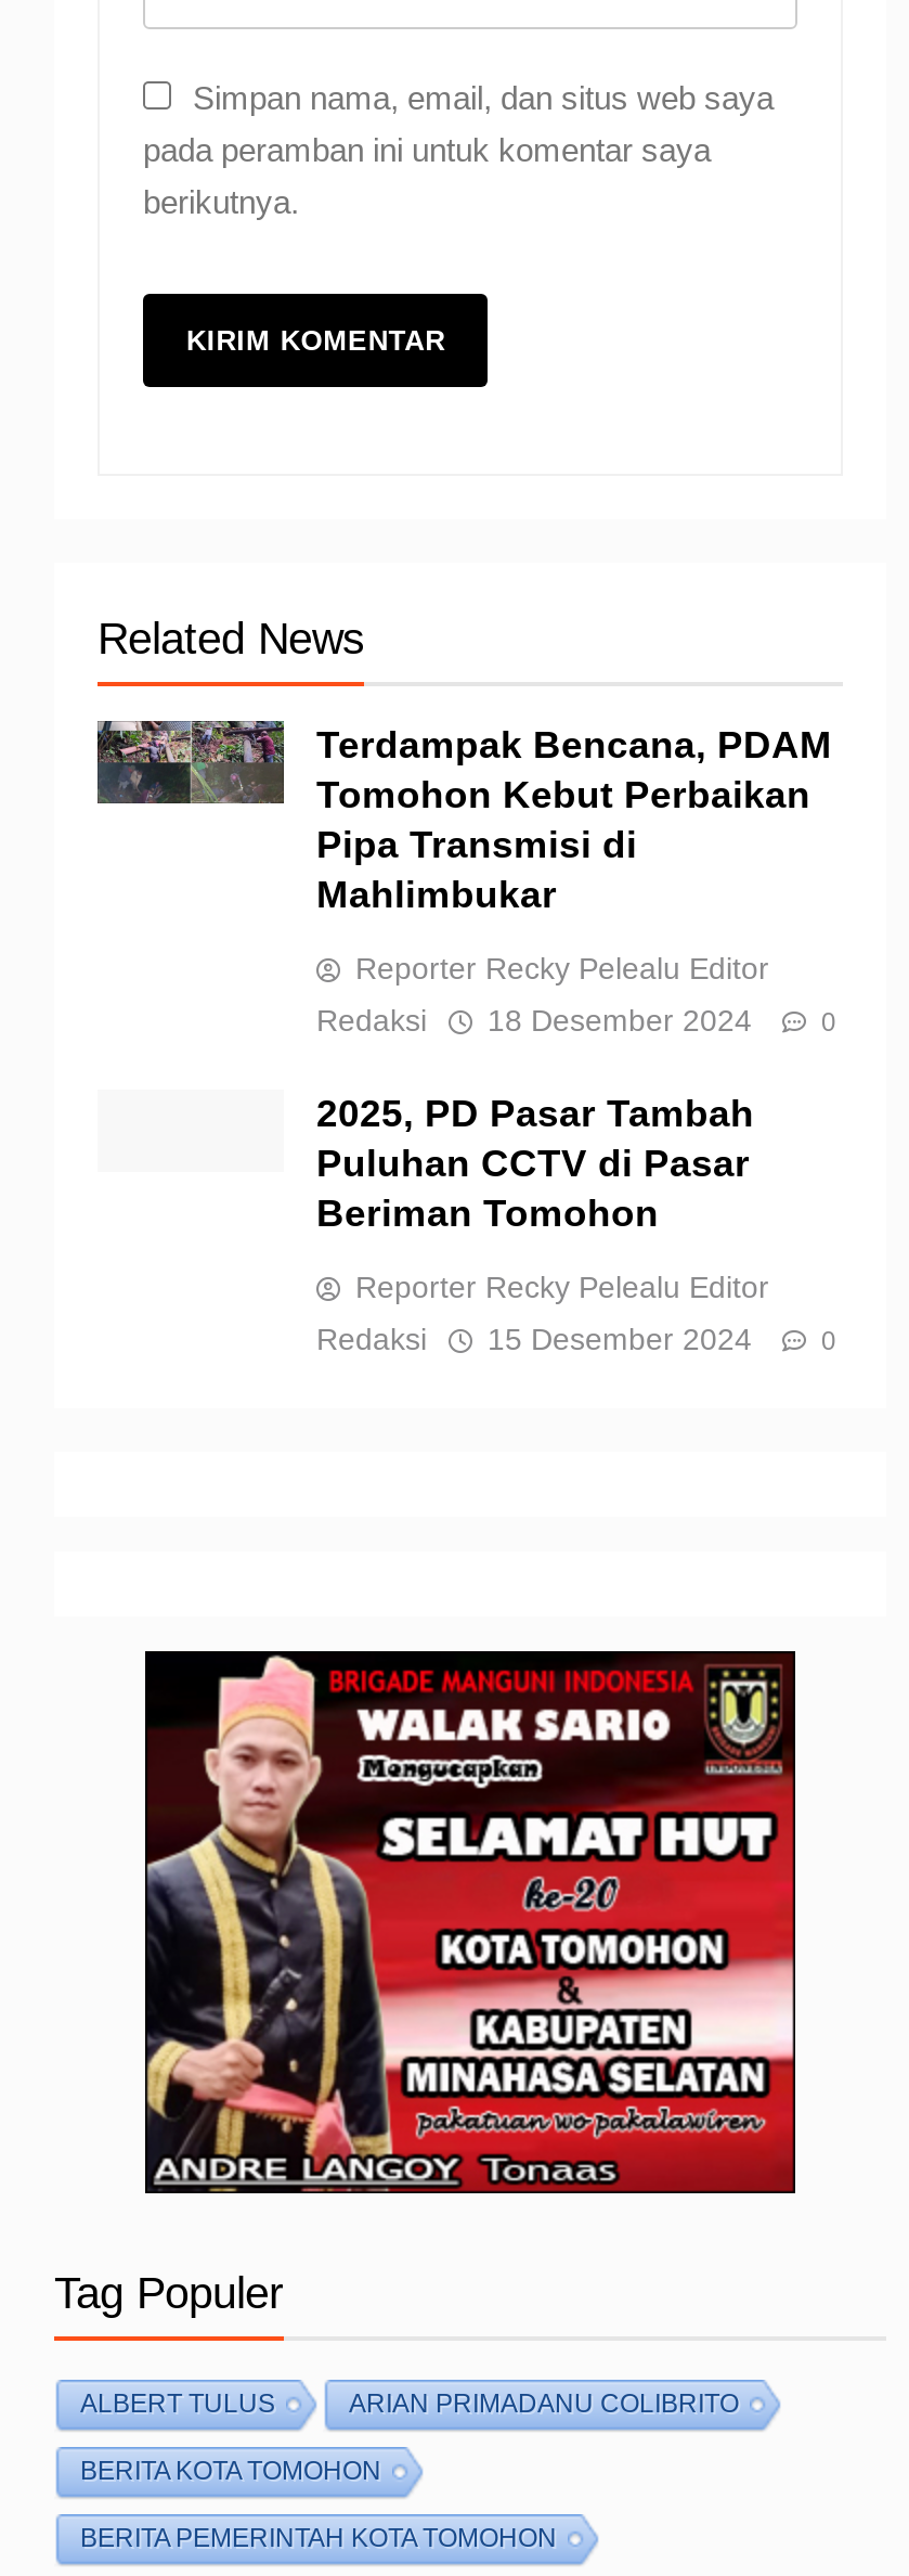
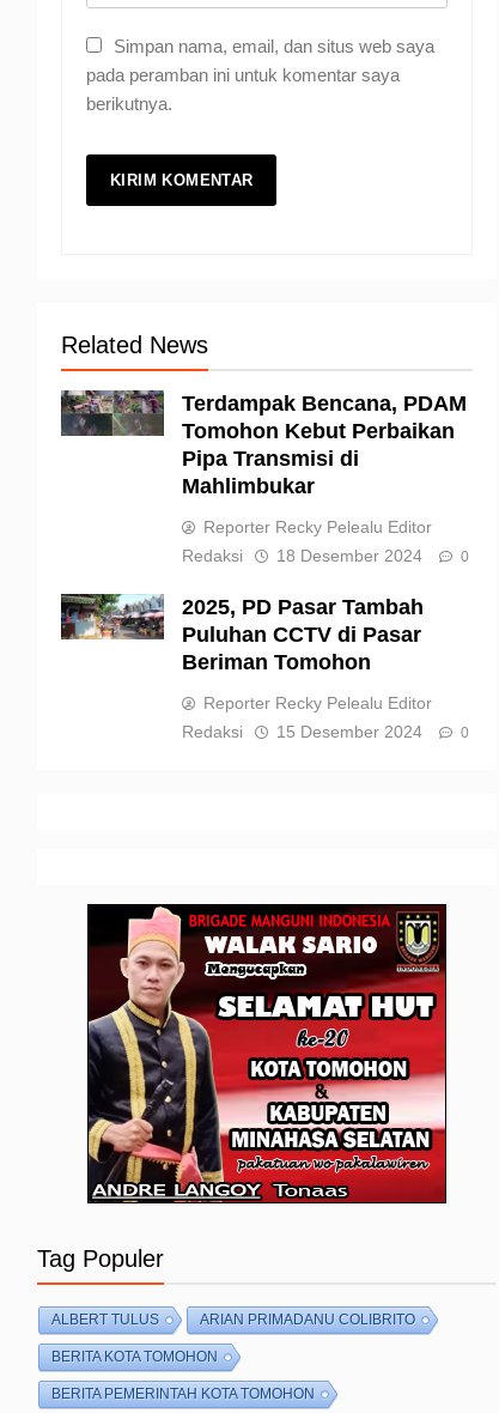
+ [image]
